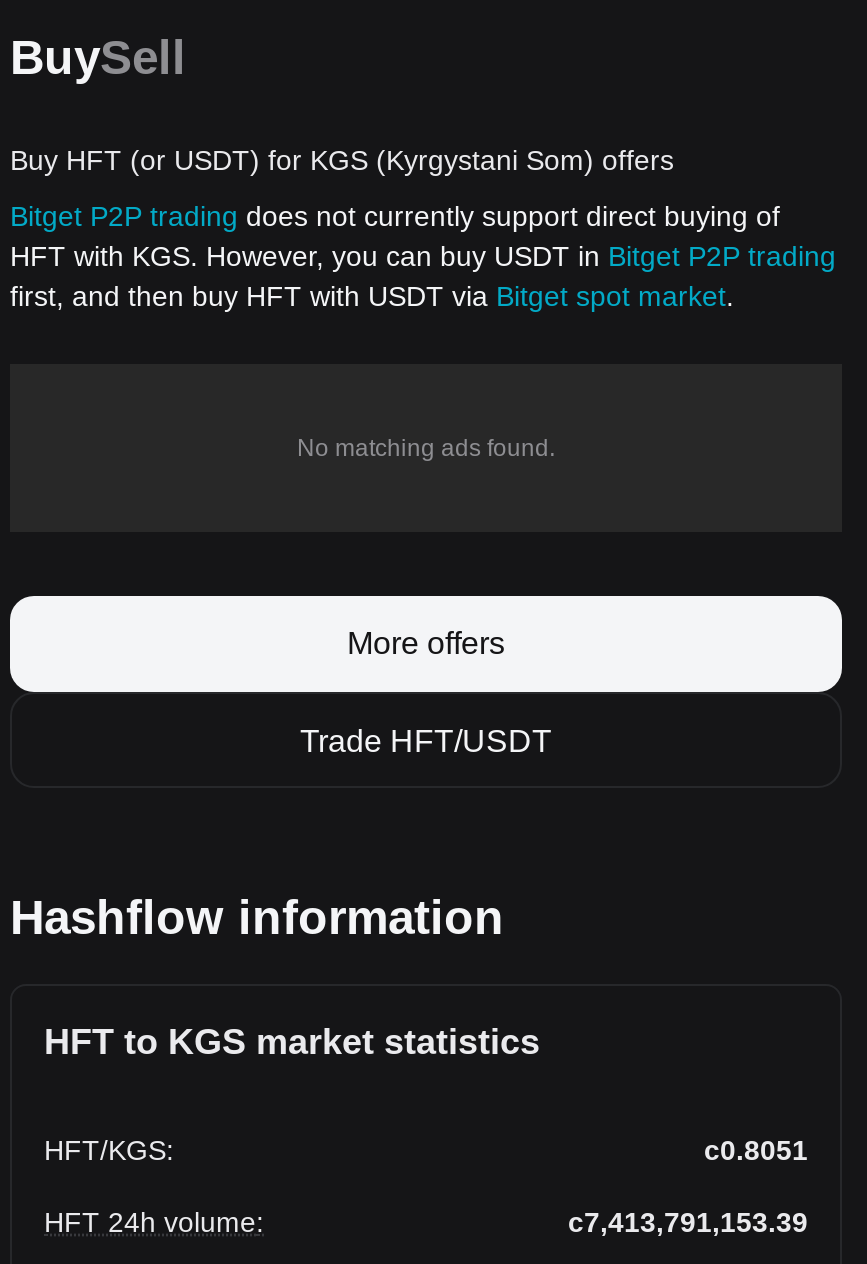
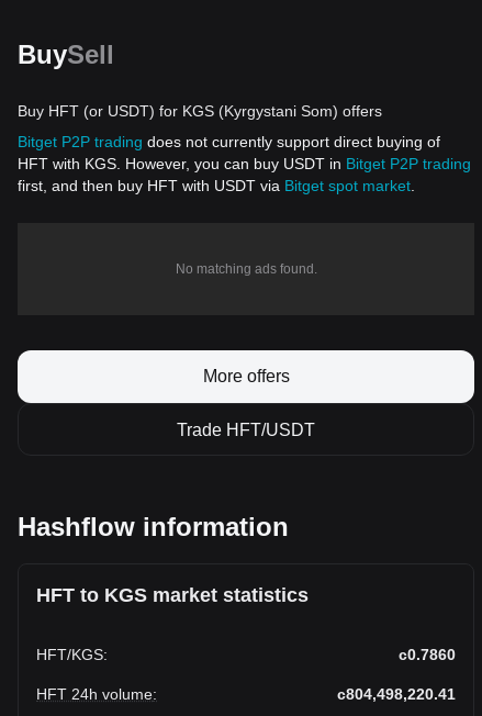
- с0.8051
+ с0.7860

- с7,413,791,153.39
+ с804,498,220.41
